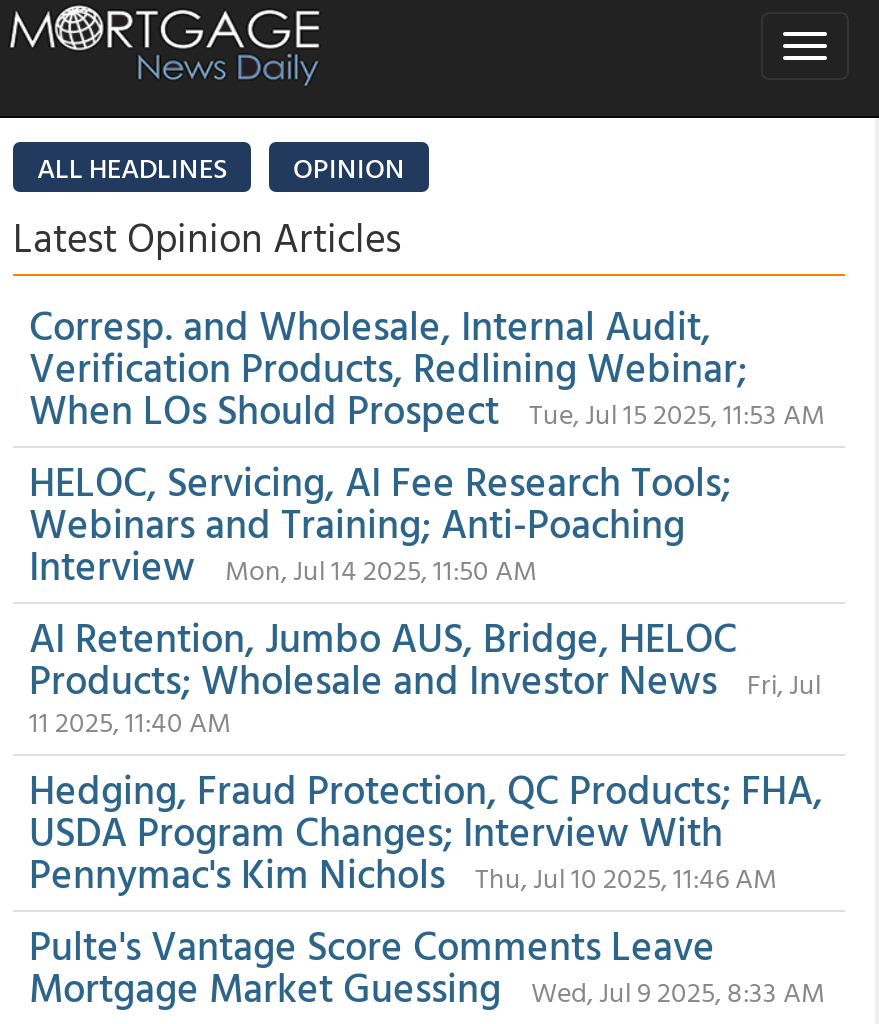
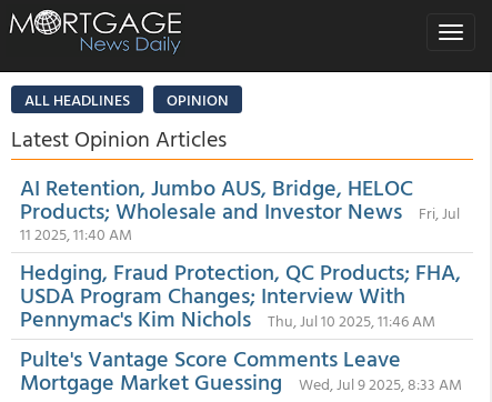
- Corresp. and Wholesale, Internal Audit,
- Verification Products, Redlining Webinar;
- When LOs Should Prospect
- Tue, Jul 15 2025, 11:53 AM
- HELOC, Servicing, AI Fee Research Tools;
- Webinars and Training; Anti-Poaching
- Interview
- Mon, Jul 14 2025, 11:50 AM
